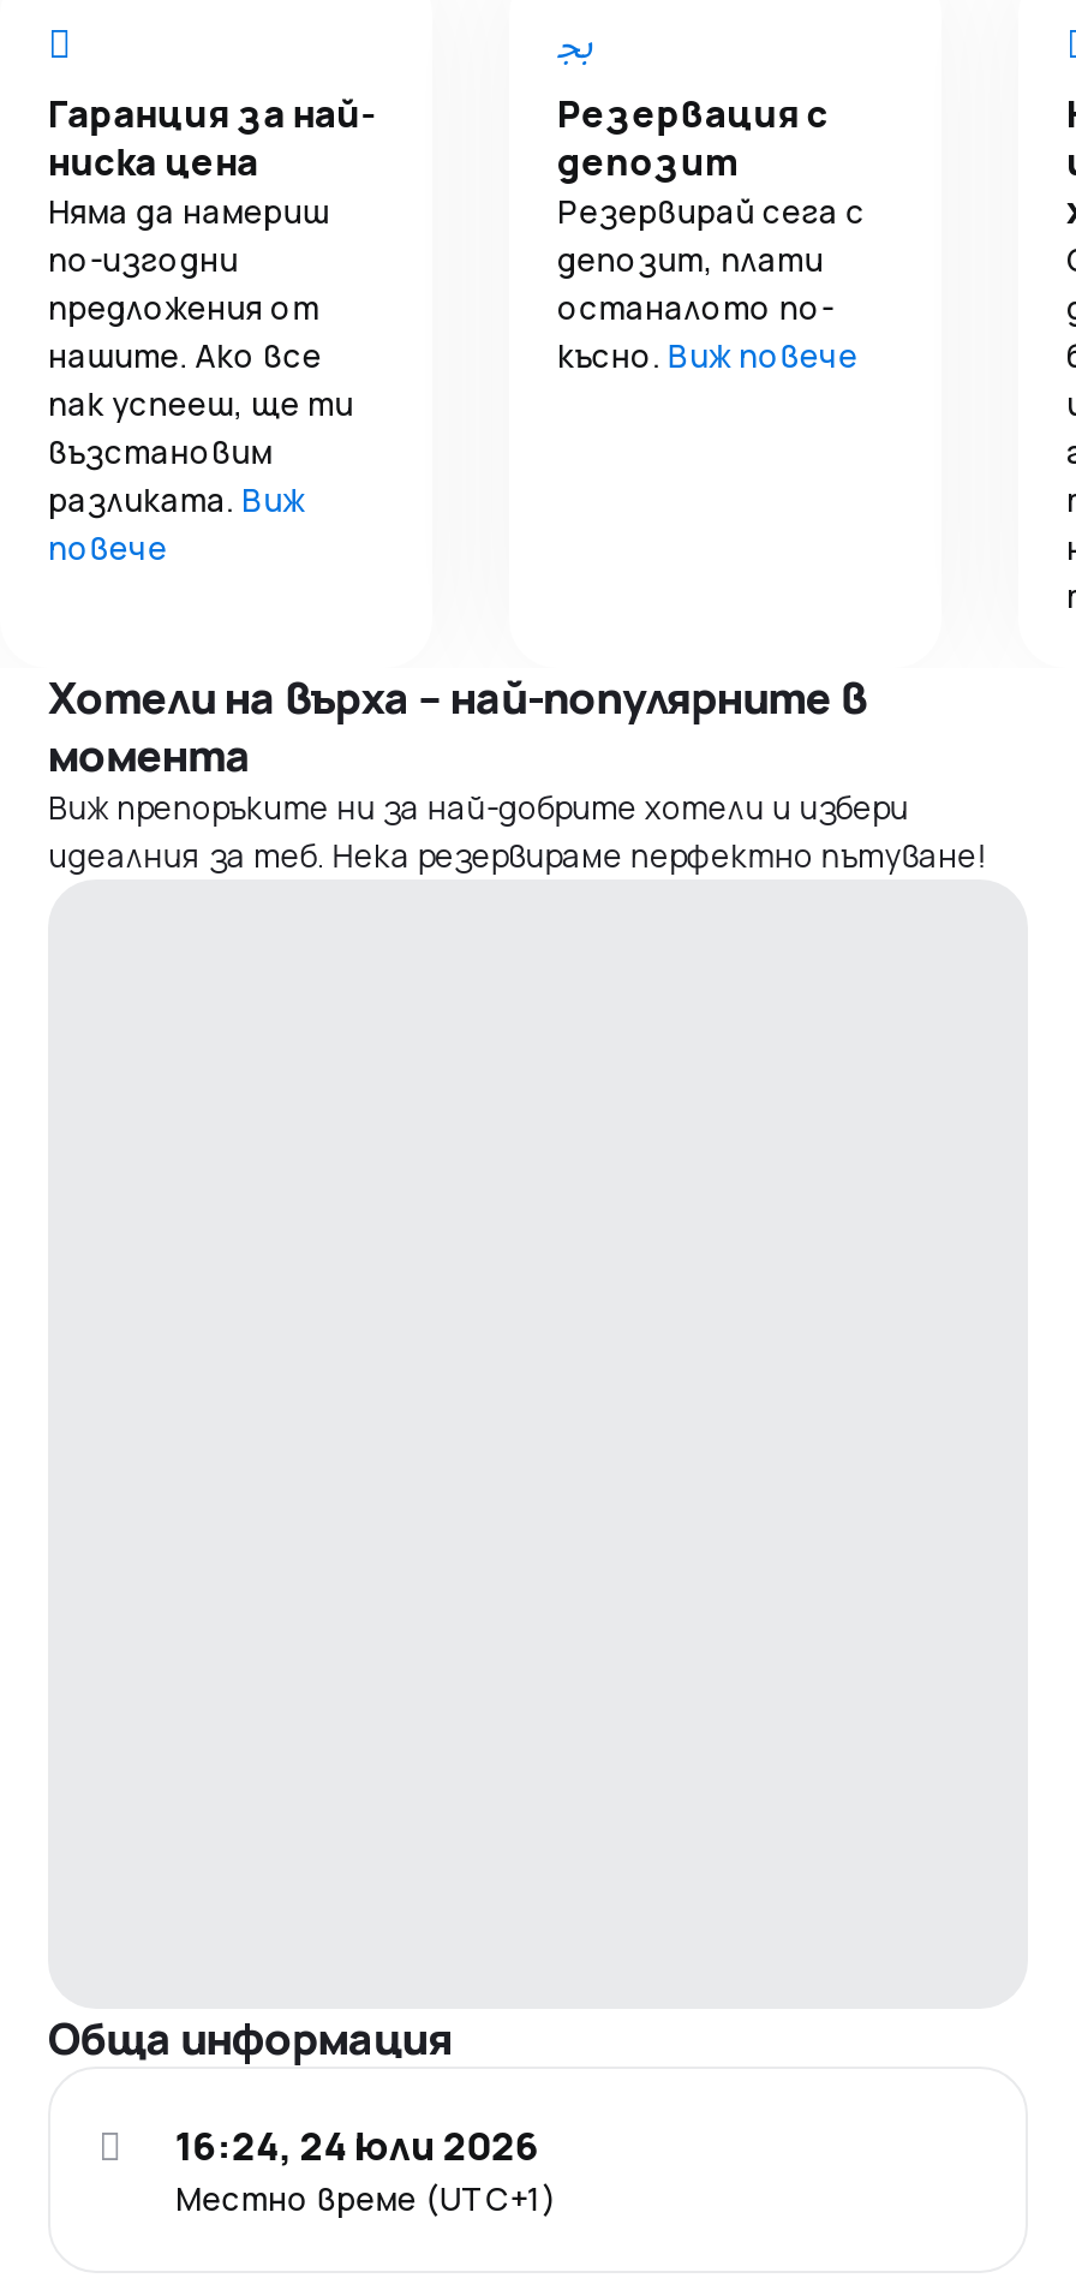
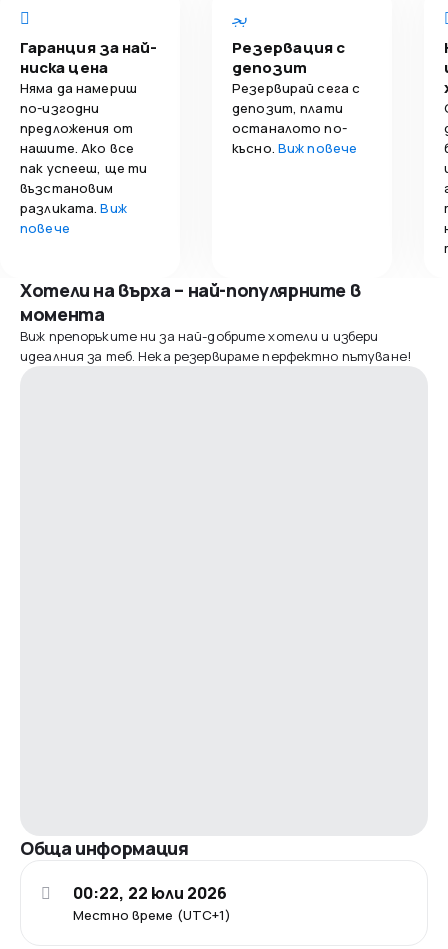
- 16:24, 24 юли 2026
+ 00:22, 22 юли 2026
